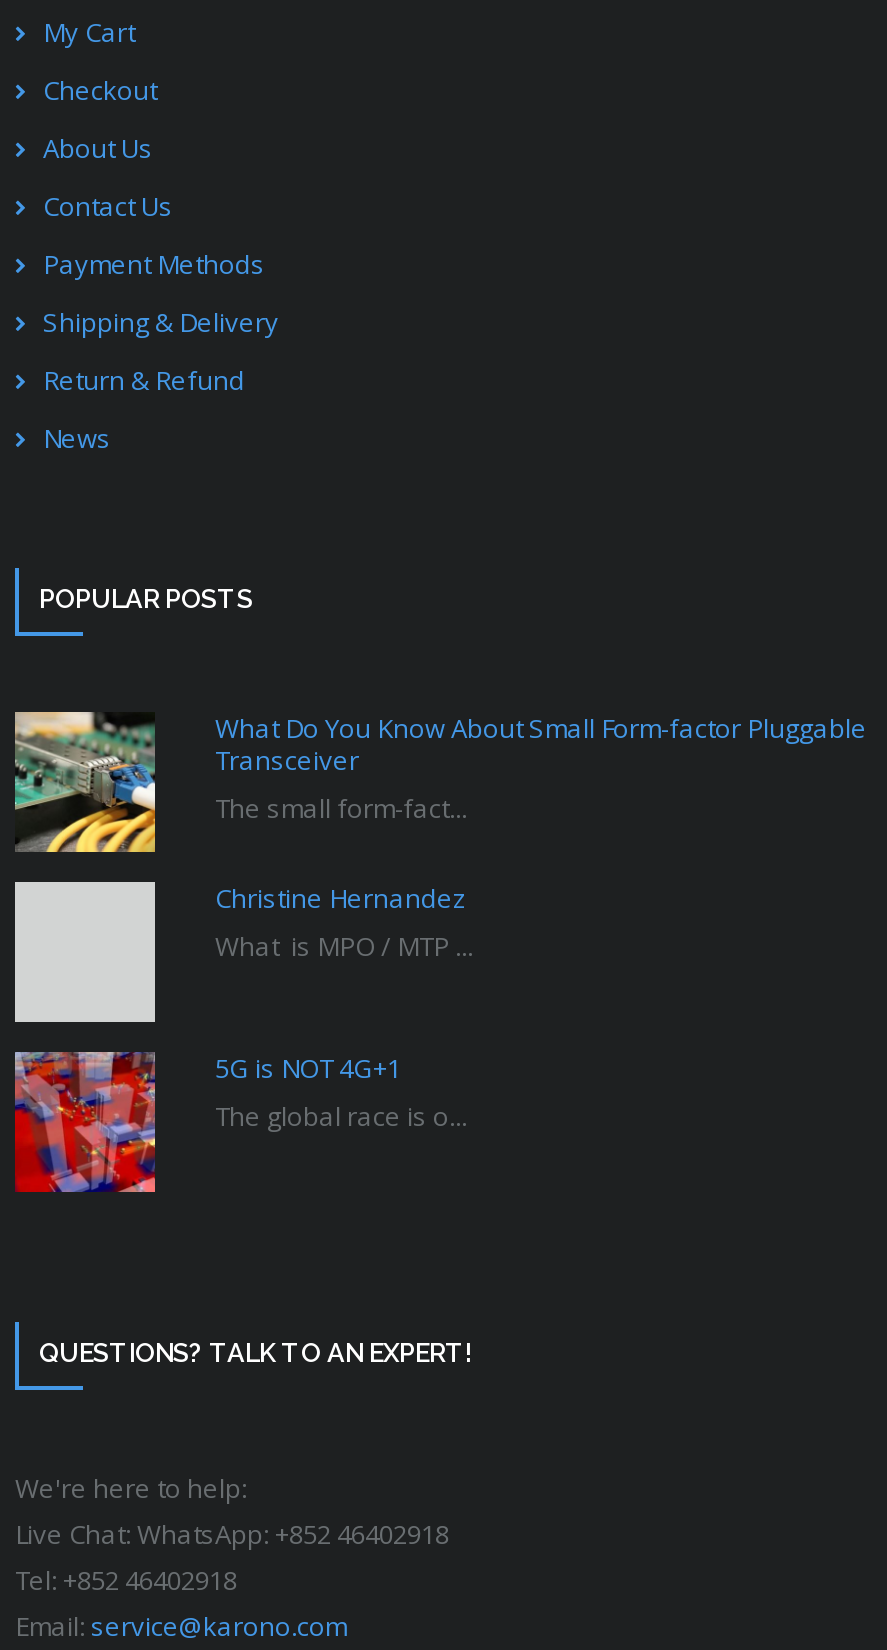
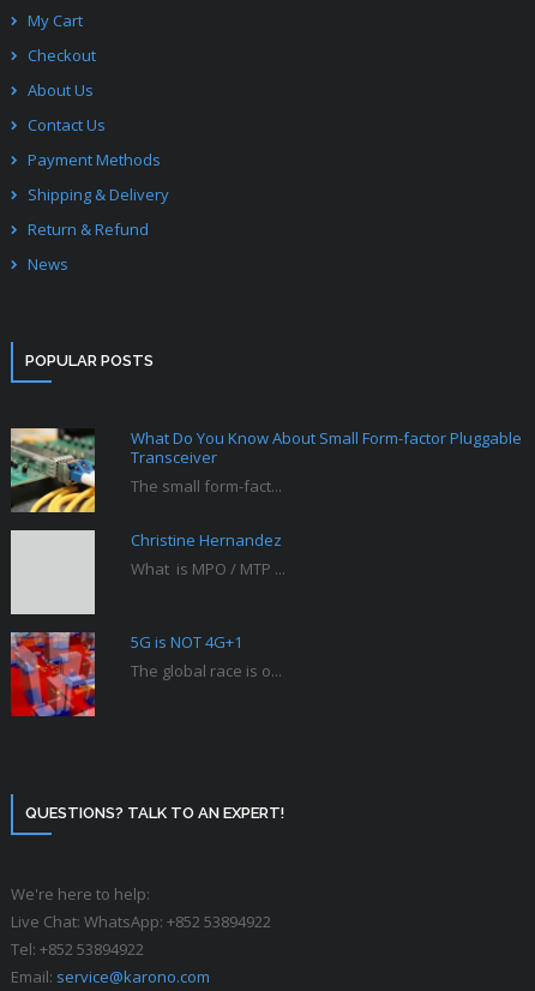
- Live Chat: WhatsApp: +852 46402918
+ Live Chat: WhatsApp: +852 53894922

- Tel: +852 46402918
+ Tel: +852 53894922
